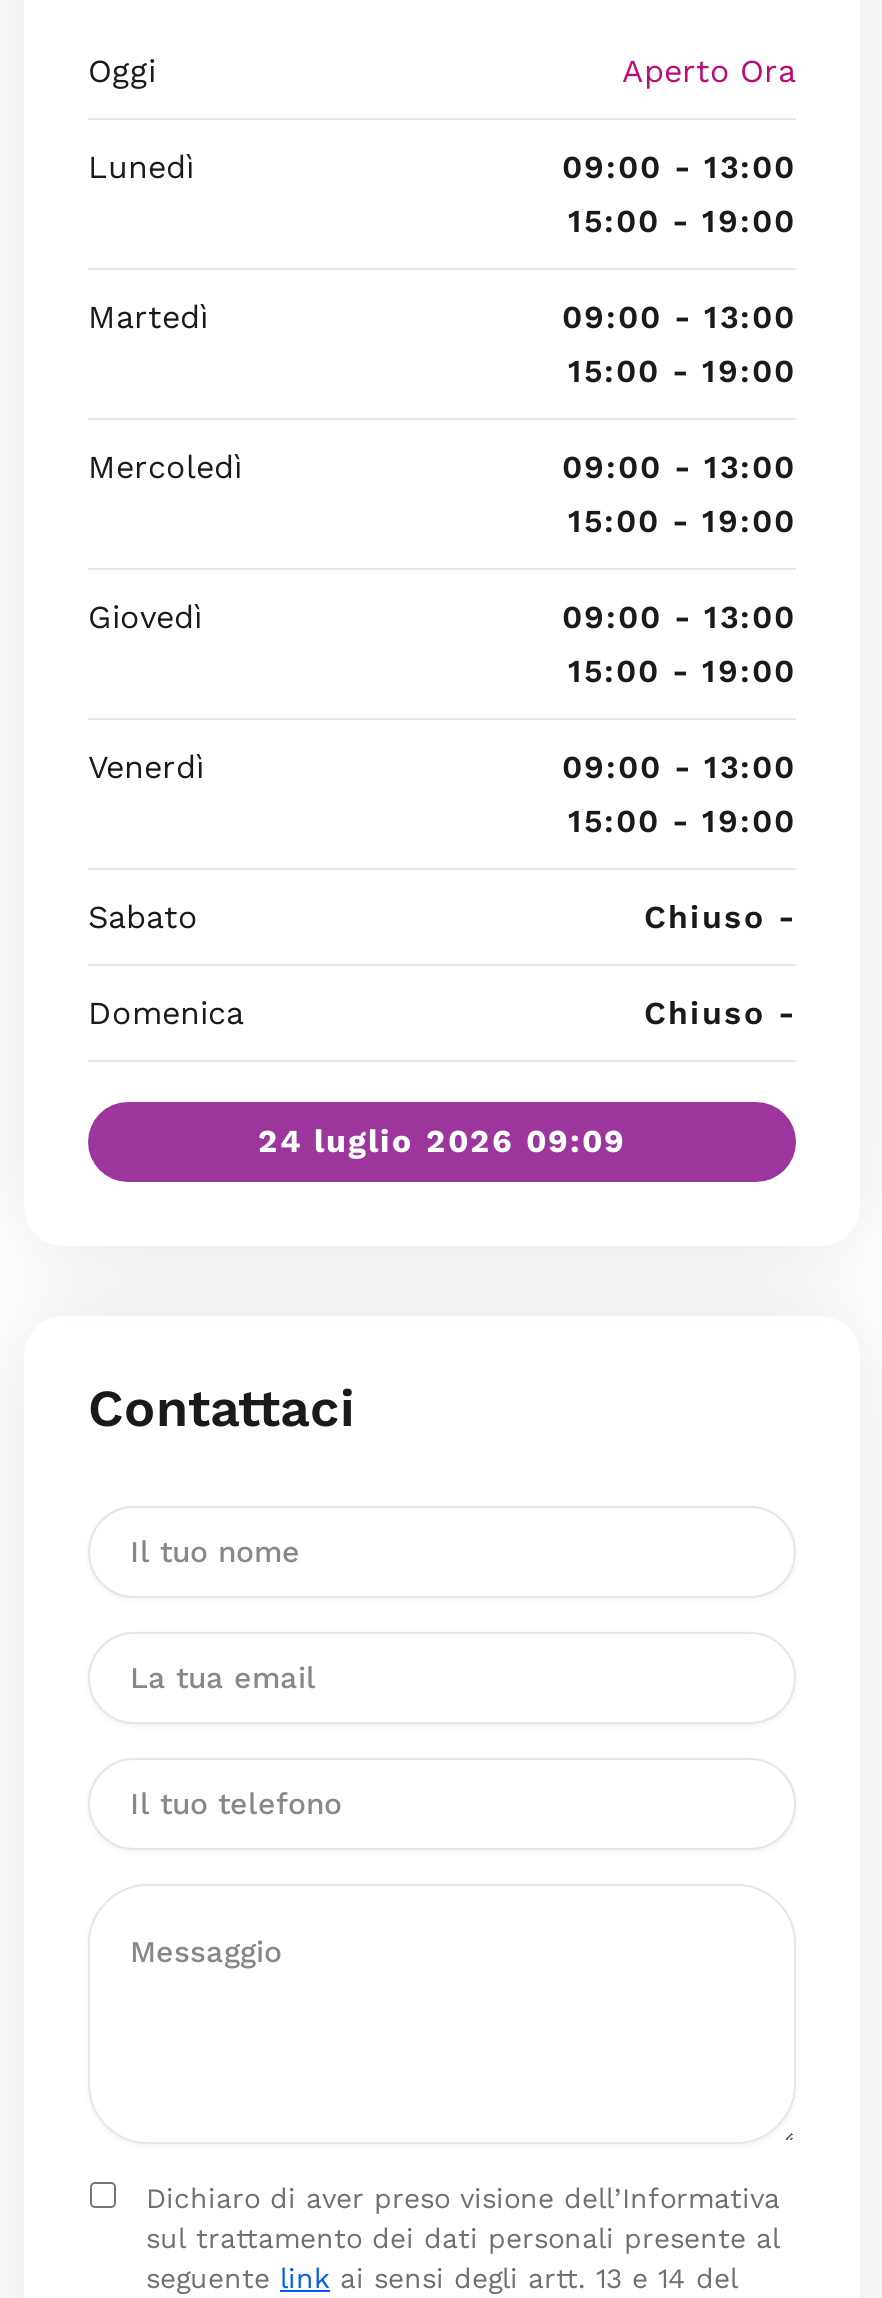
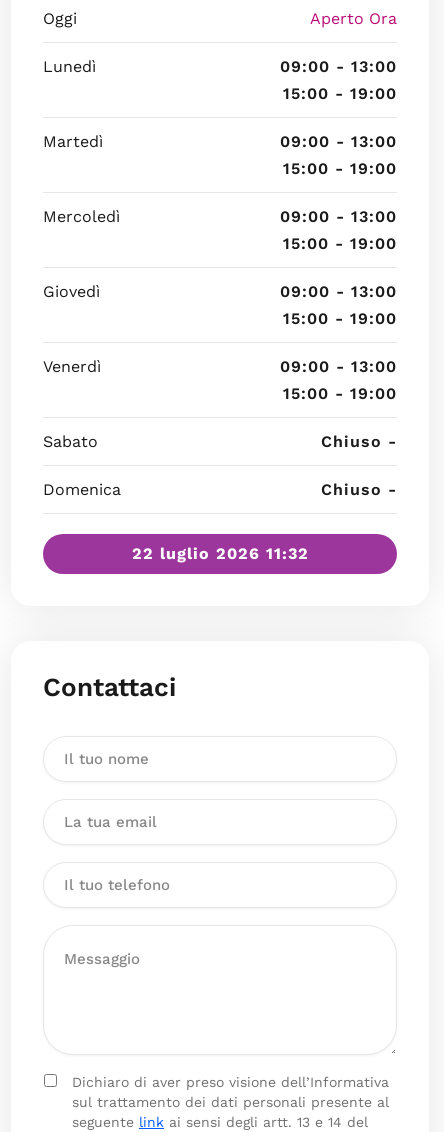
- 24 luglio 2026 09:09
+ 22 luglio 2026 11:32
